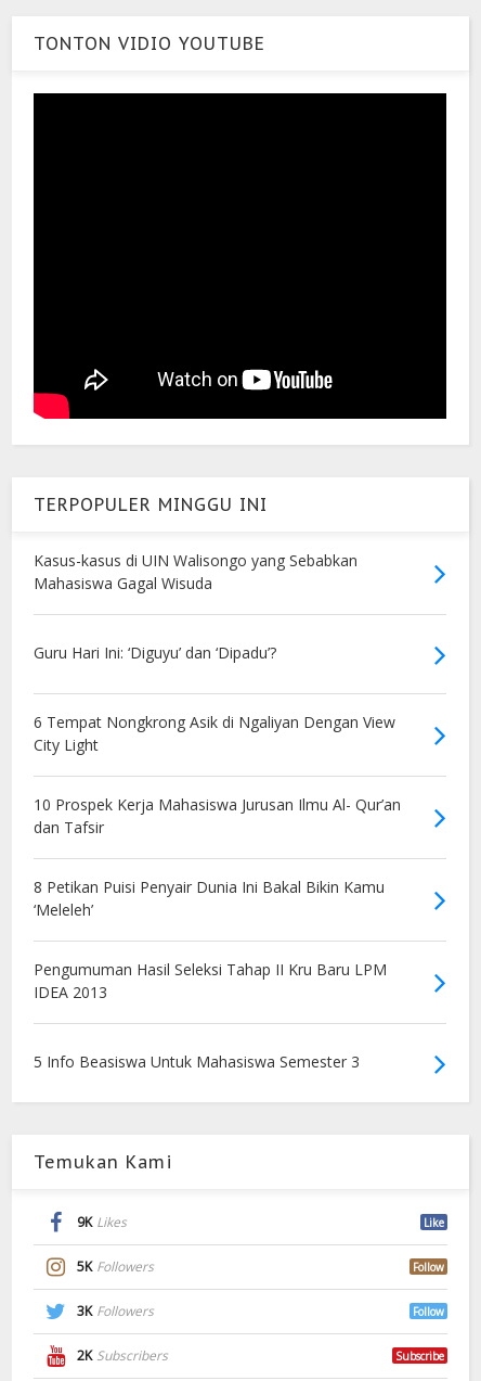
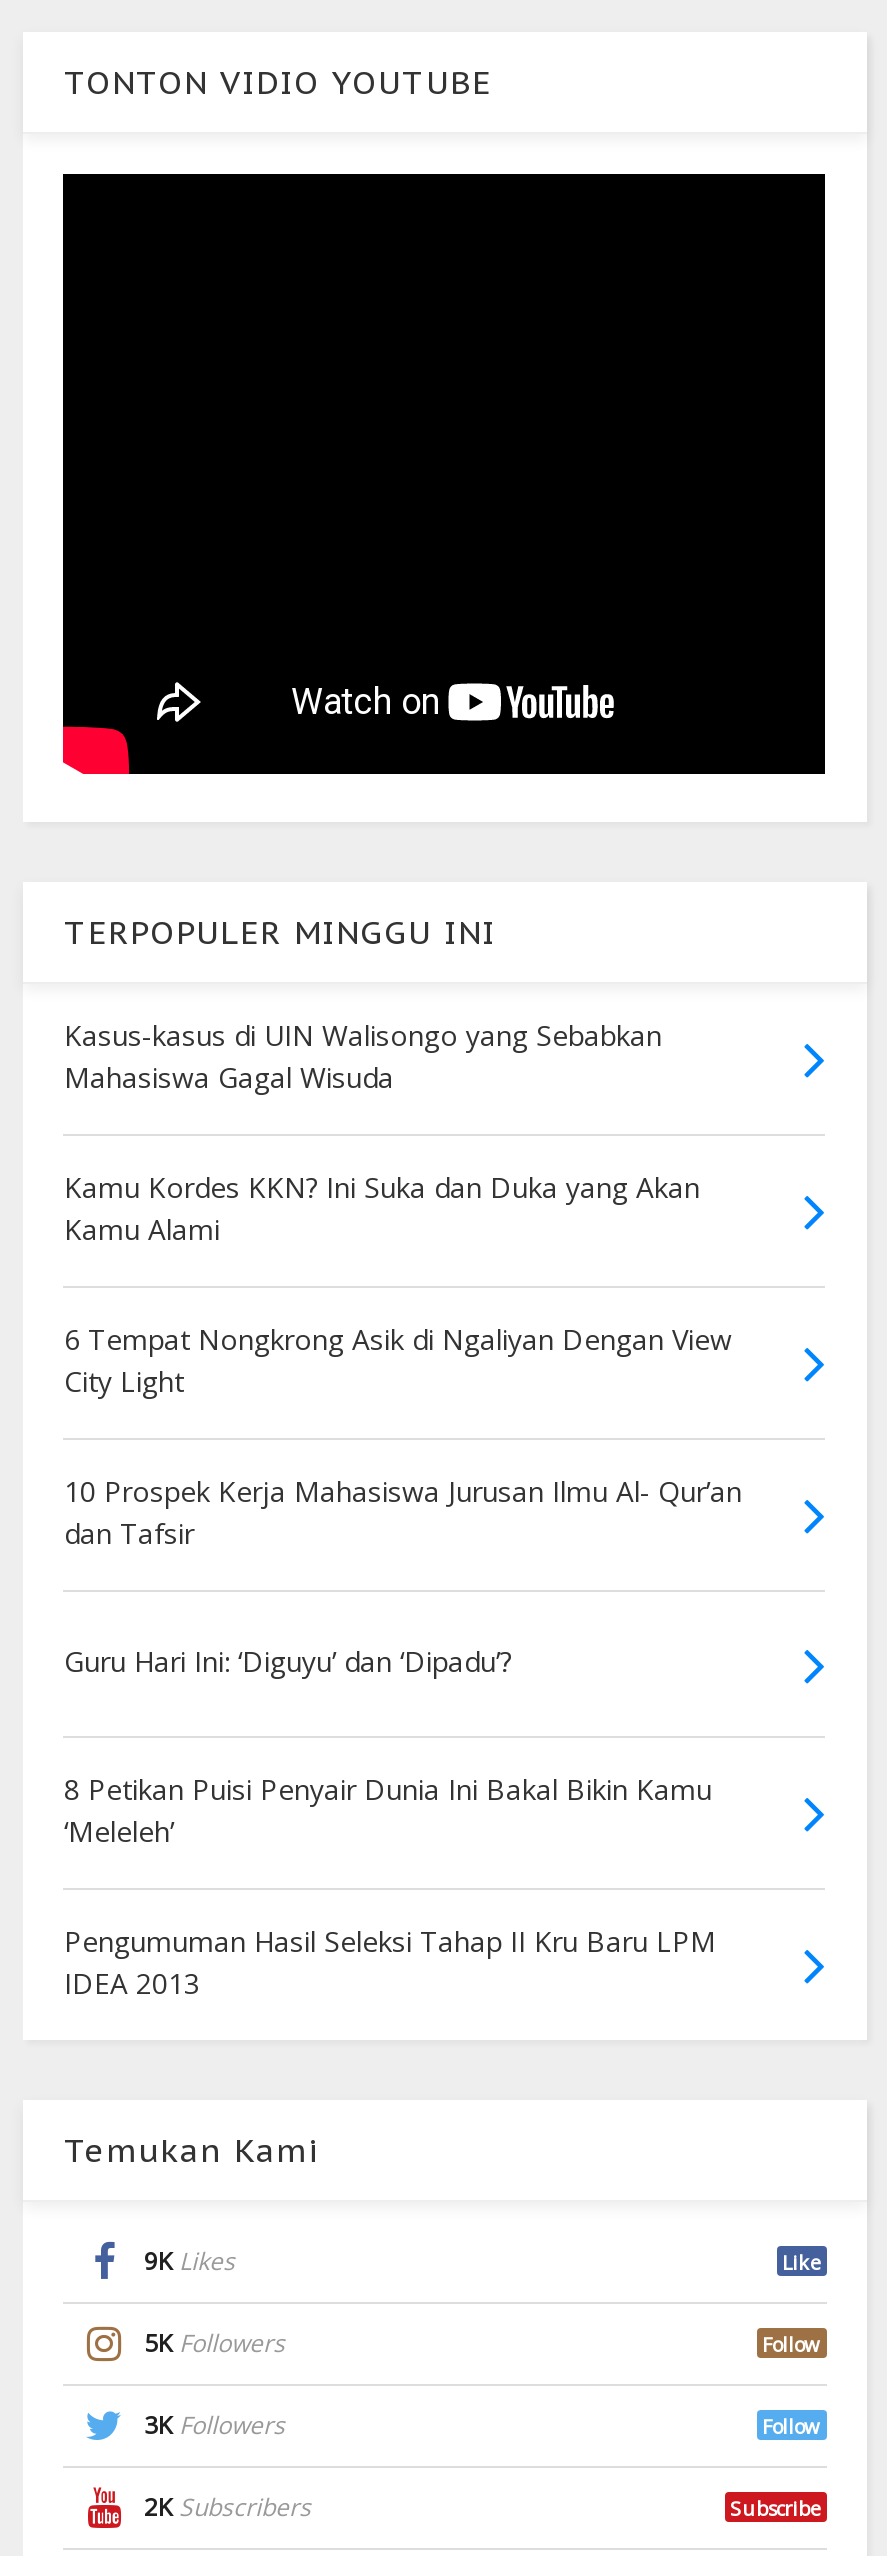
+ Kamu Kordes KKN? Ini Suka dan Duka yang Akan
+ Kamu Alami

moved down: Guru Hari Ini: ‘Diguyu’ dan ‘Dipadu’?

moved down: 8 Petikan Puisi Penyair Dunia Ini Bakal Bikin Kamu | ‘Meleleh’ | Pengumuman Hasil Seleksi Tahap II Kru Baru LPM | IDEA 2013

- 5 Info Beasiswa Untuk Mahasiswa Semester 3
